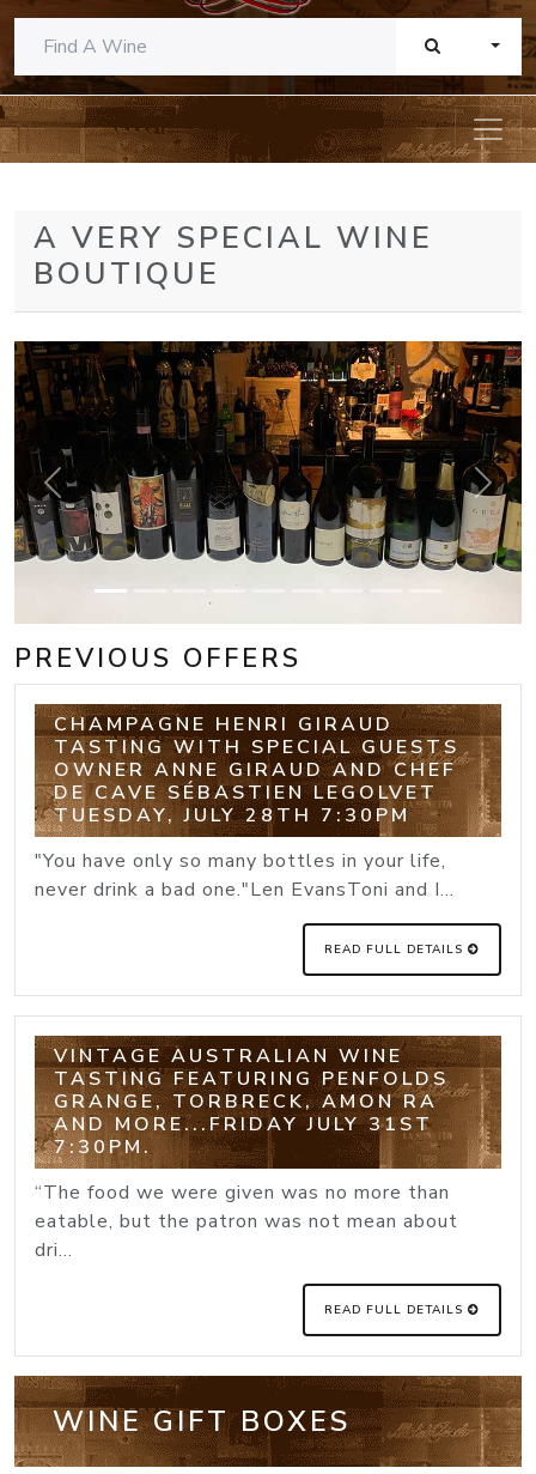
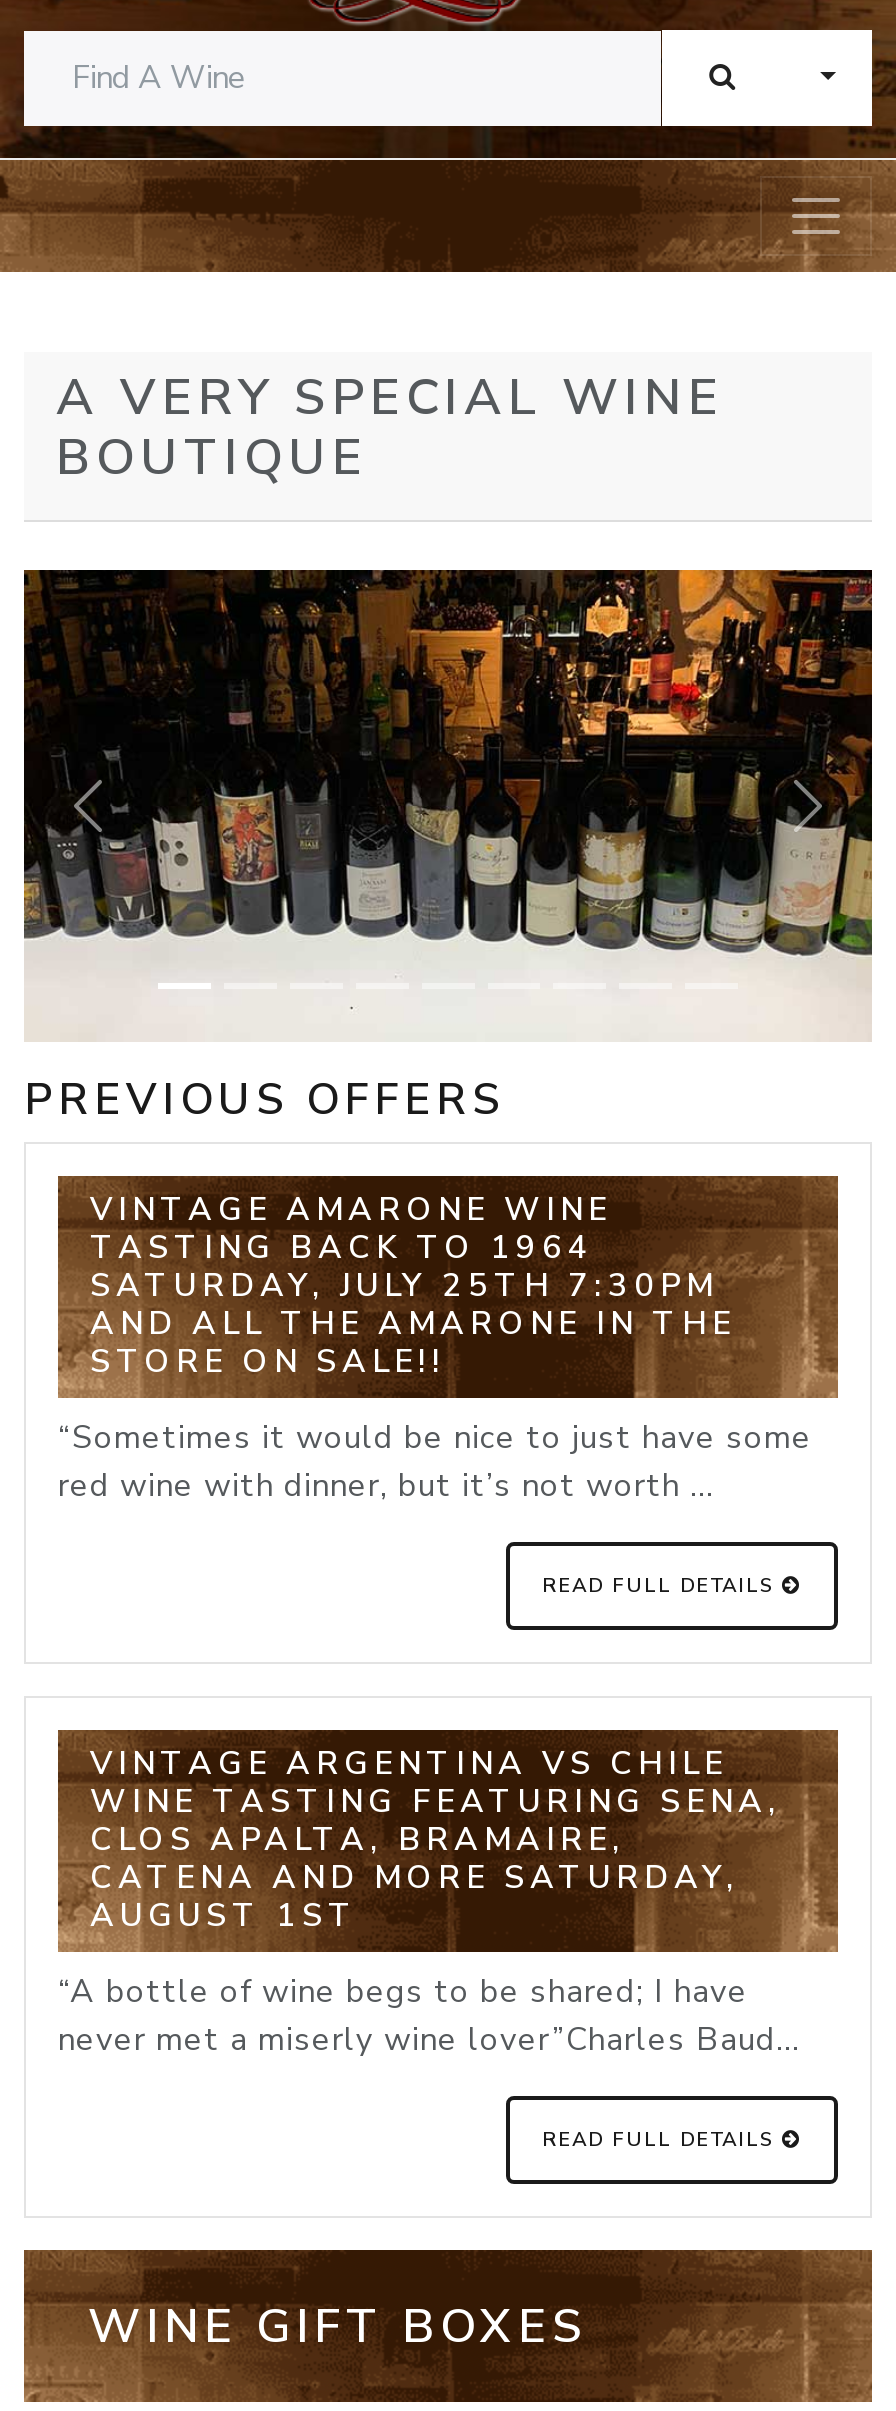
- CHAMPAGNE HENRI GIRAUD
- TASTING WITH SPECIAL GUESTS
- OWNER ANNE GIRAUD AND CHEF
- DE CAVE SÉBASTIEN LEGOLVET
- TUESDAY, JULY 28TH 7:30PM
+ VINTAGE AMARONE WINE
+ TASTING BACK TO 1964
+ SATURDAY, JULY 25TH 7:30PM
+ AND ALL THE AMARONE IN THE
+ STORE ON SALE!!

- "You have only so many bottles in your life,
- never drink a bad one."Len EvansToni and I...
+ “Sometimes it would be nice to just have some
+ red wine with dinner, but it’s not worth ...

- VINTAGE AUSTRALIAN WINE
- TASTING FEATURING PENFOLDS
- GRANGE, TORBRECK, AMON RA
- AND MORE...FRIDAY JULY 31ST
- 7:30PM.
+ VINTAGE ARGENTINA VS CHILE
+ WINE TASTING FEATURING SENA,
+ CLOS APALTA, BRAMAIRE,
+ CATENA AND MORE SATURDAY,
+ AUGUST 1ST

- “The food we were given was no more than
- eatable, but the patron was not mean about
- dri...
+ “A bottle of wine begs to be shared; I have
+ never met a miserly wine lover”Charles Baud...
